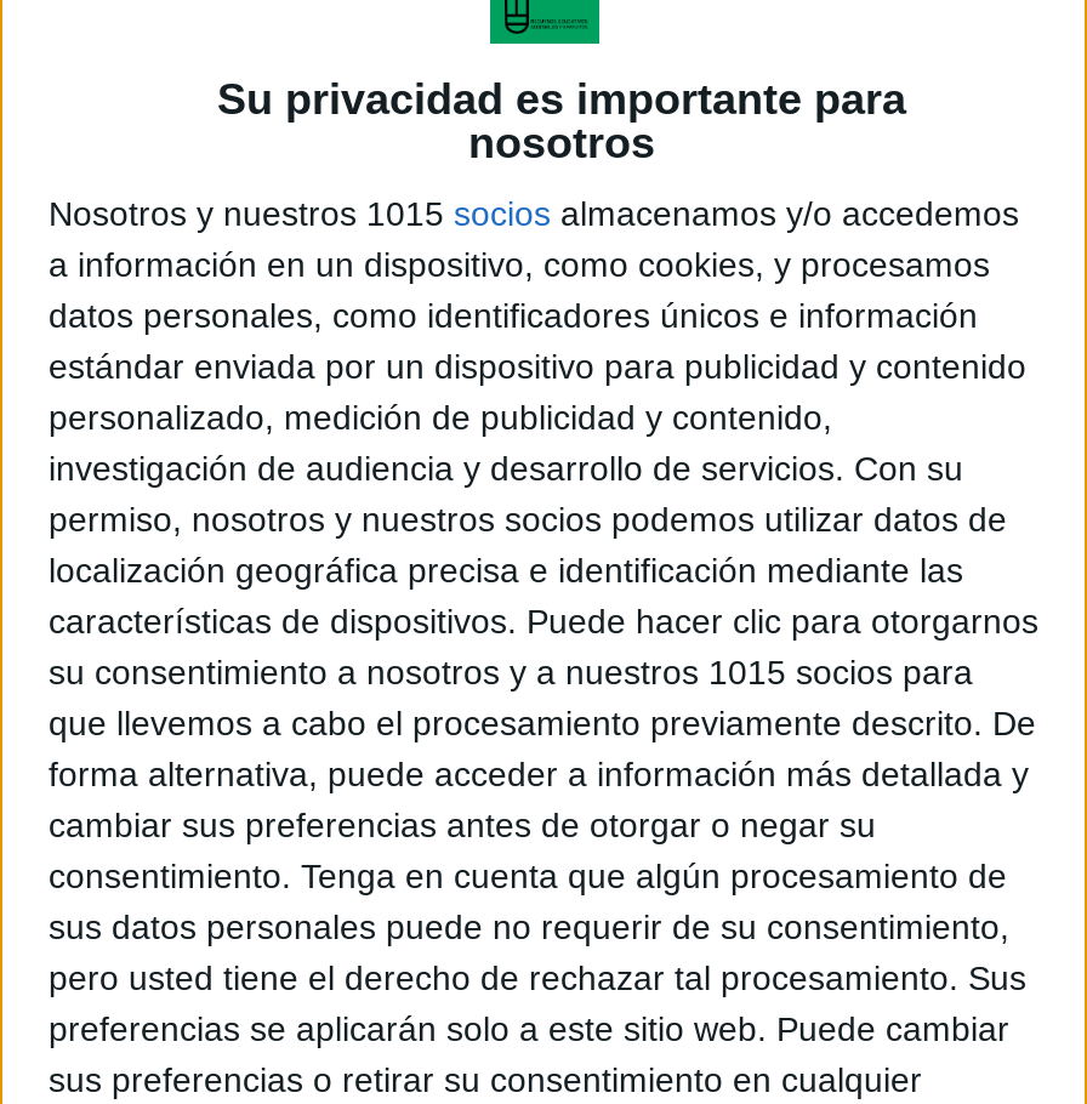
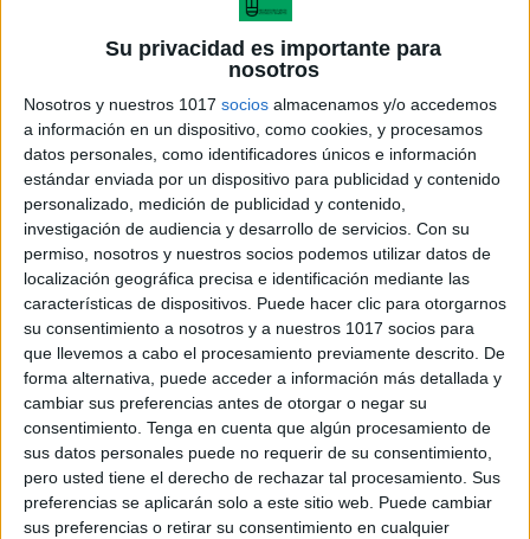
- Nosotros y nuestros 1015 socios almacenamos y/o accedemos
+ Nosotros y nuestros 1017 socios almacenamos y/o accedemos

- su consentimiento a nosotros y a nuestros 1015 socios para
+ su consentimiento a nosotros y a nuestros 1017 socios para
